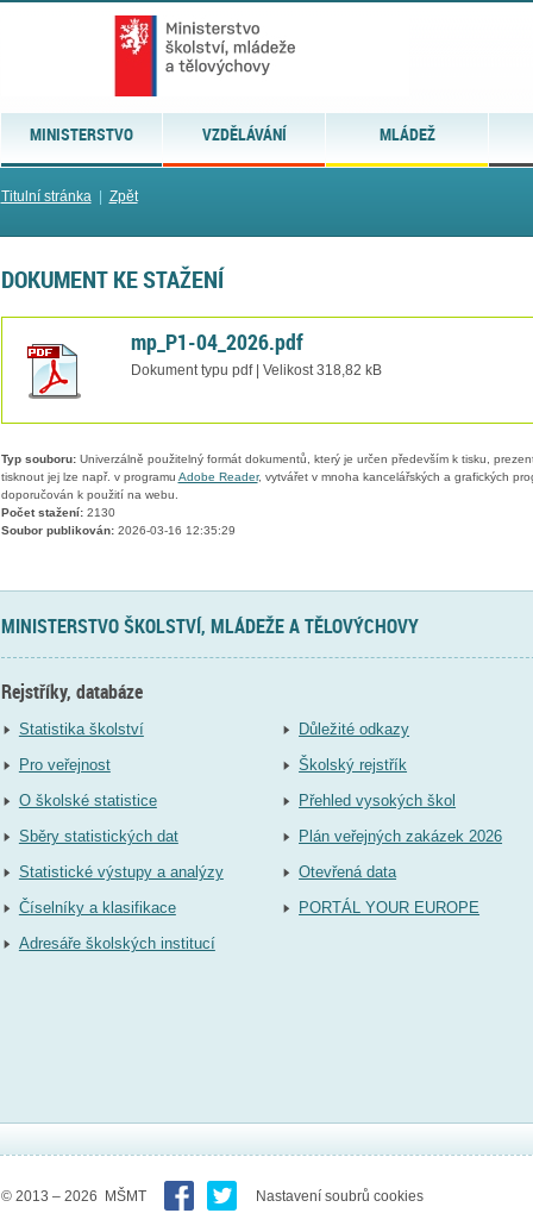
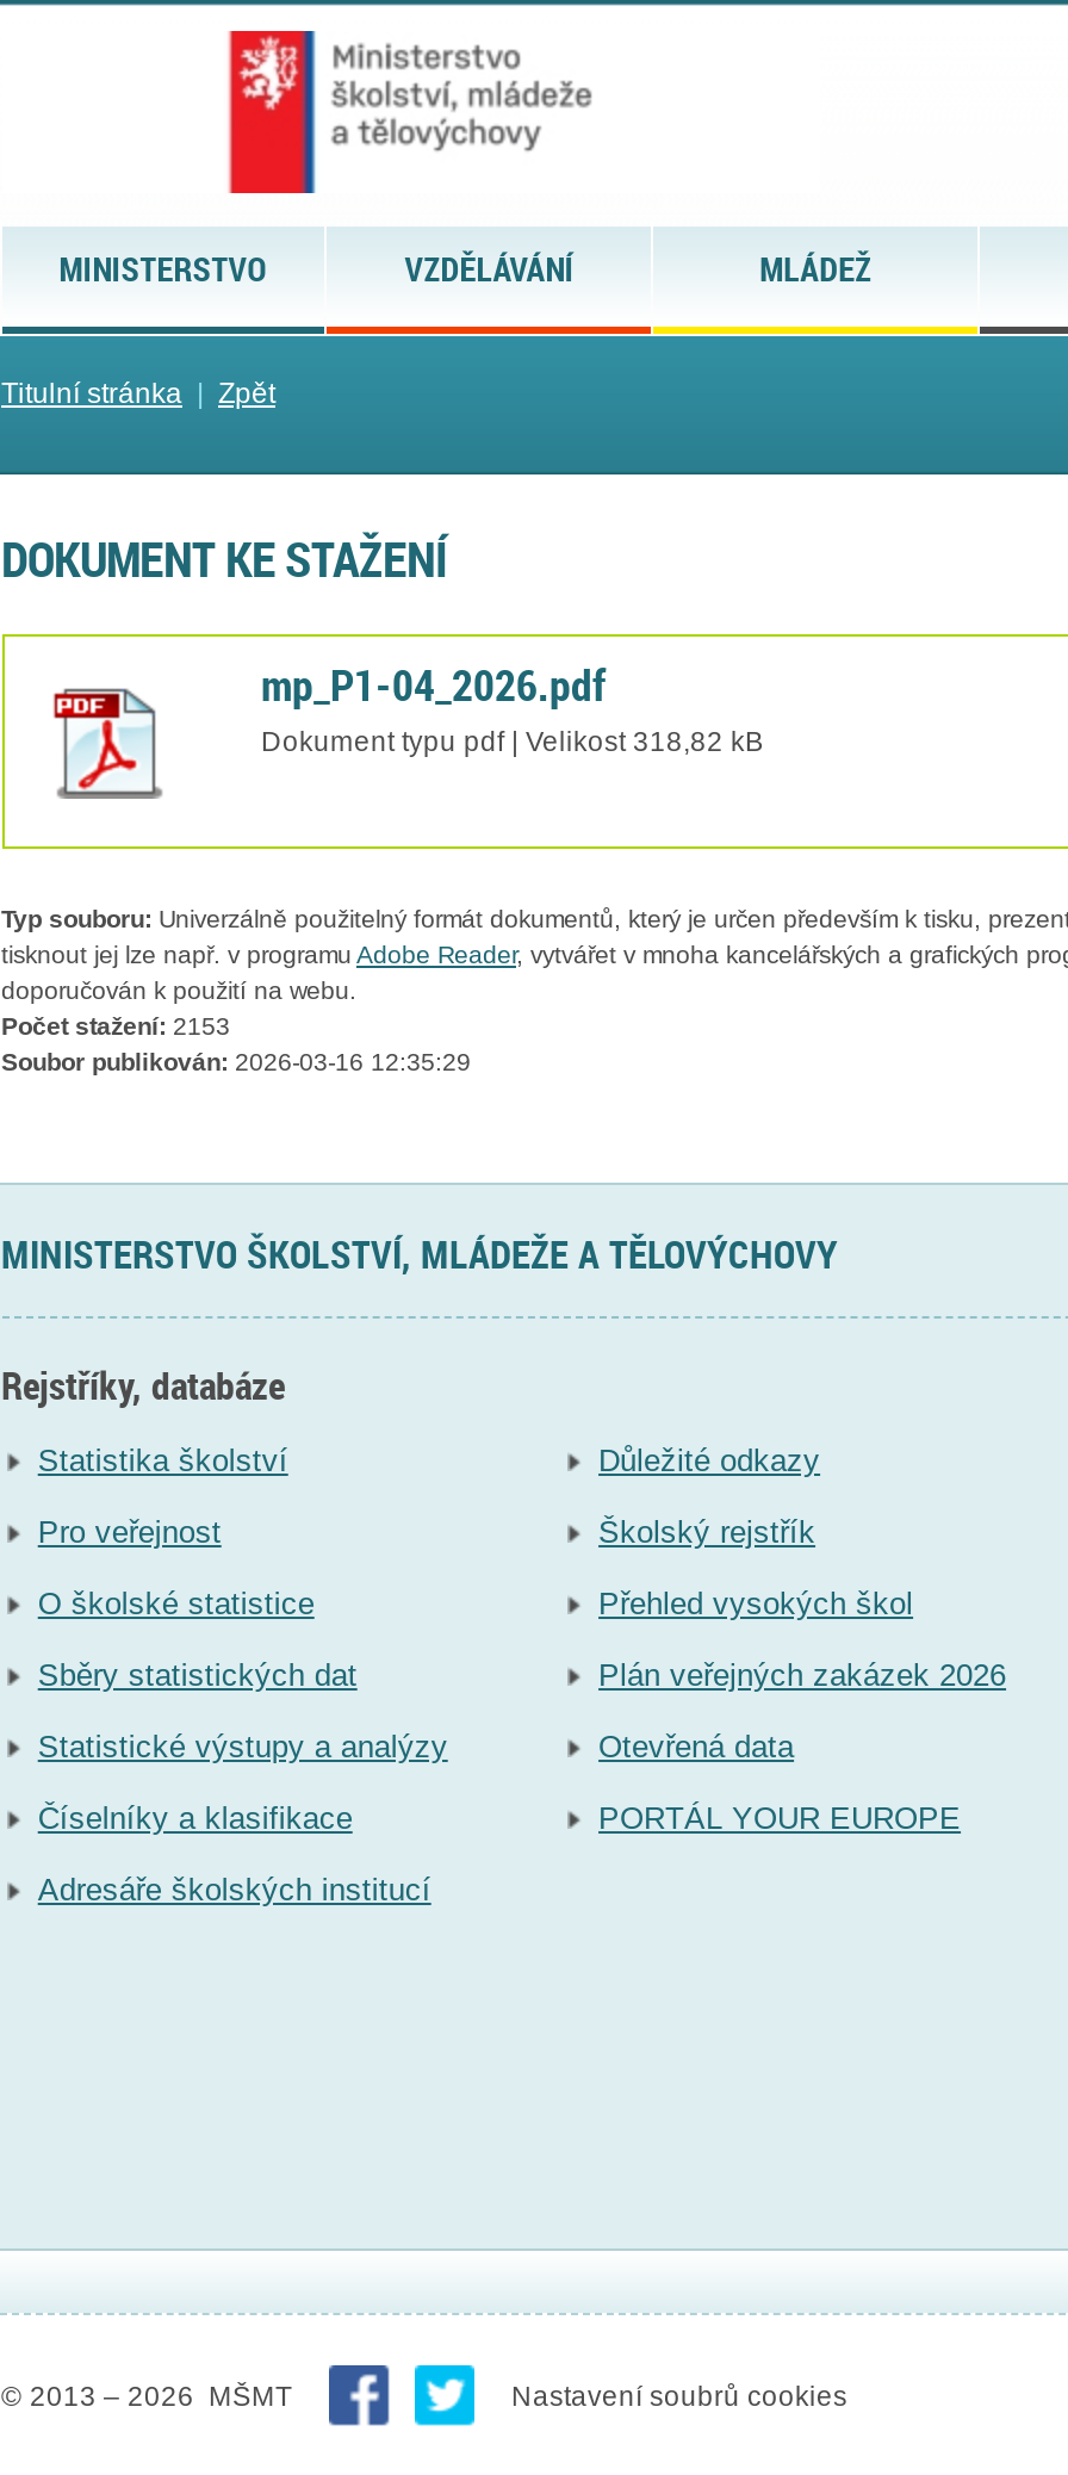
- Počet stažení: 2130
+ Počet stažení: 2153
